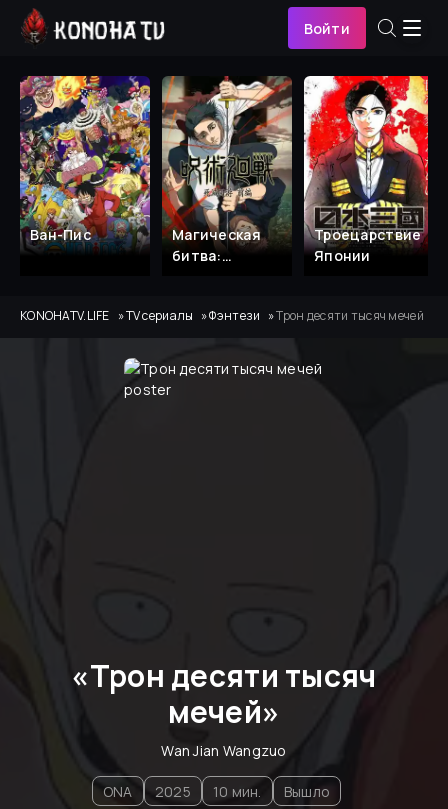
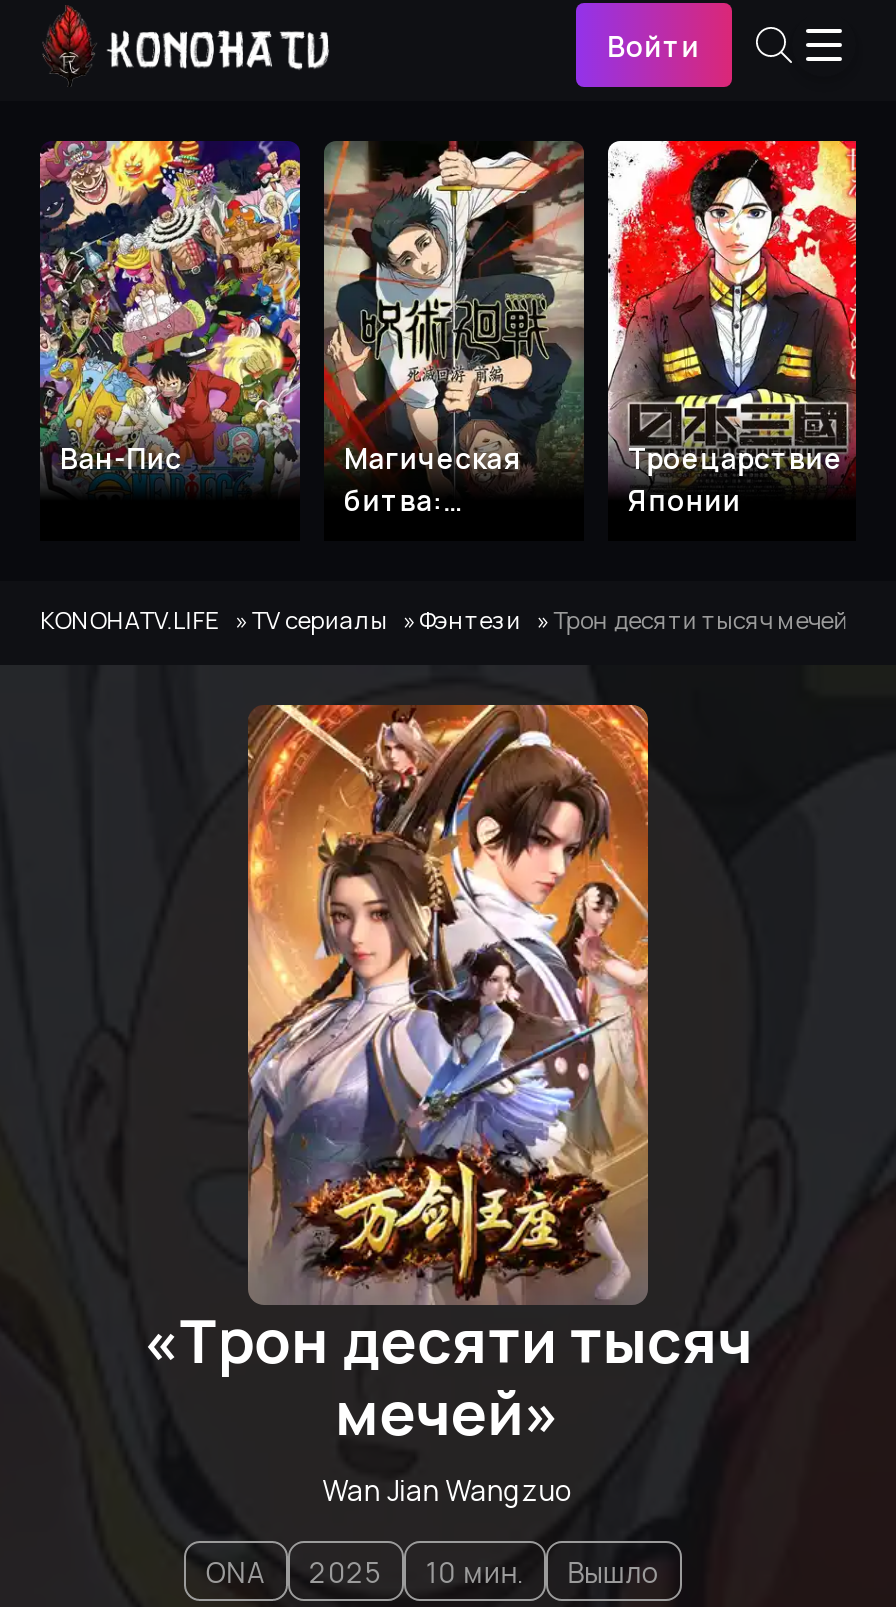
+ [image]
